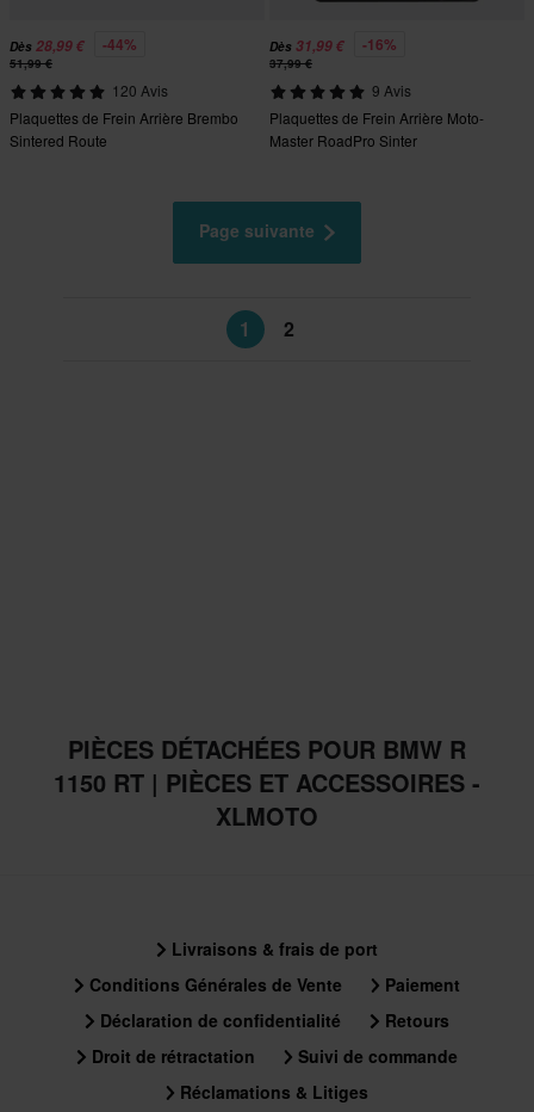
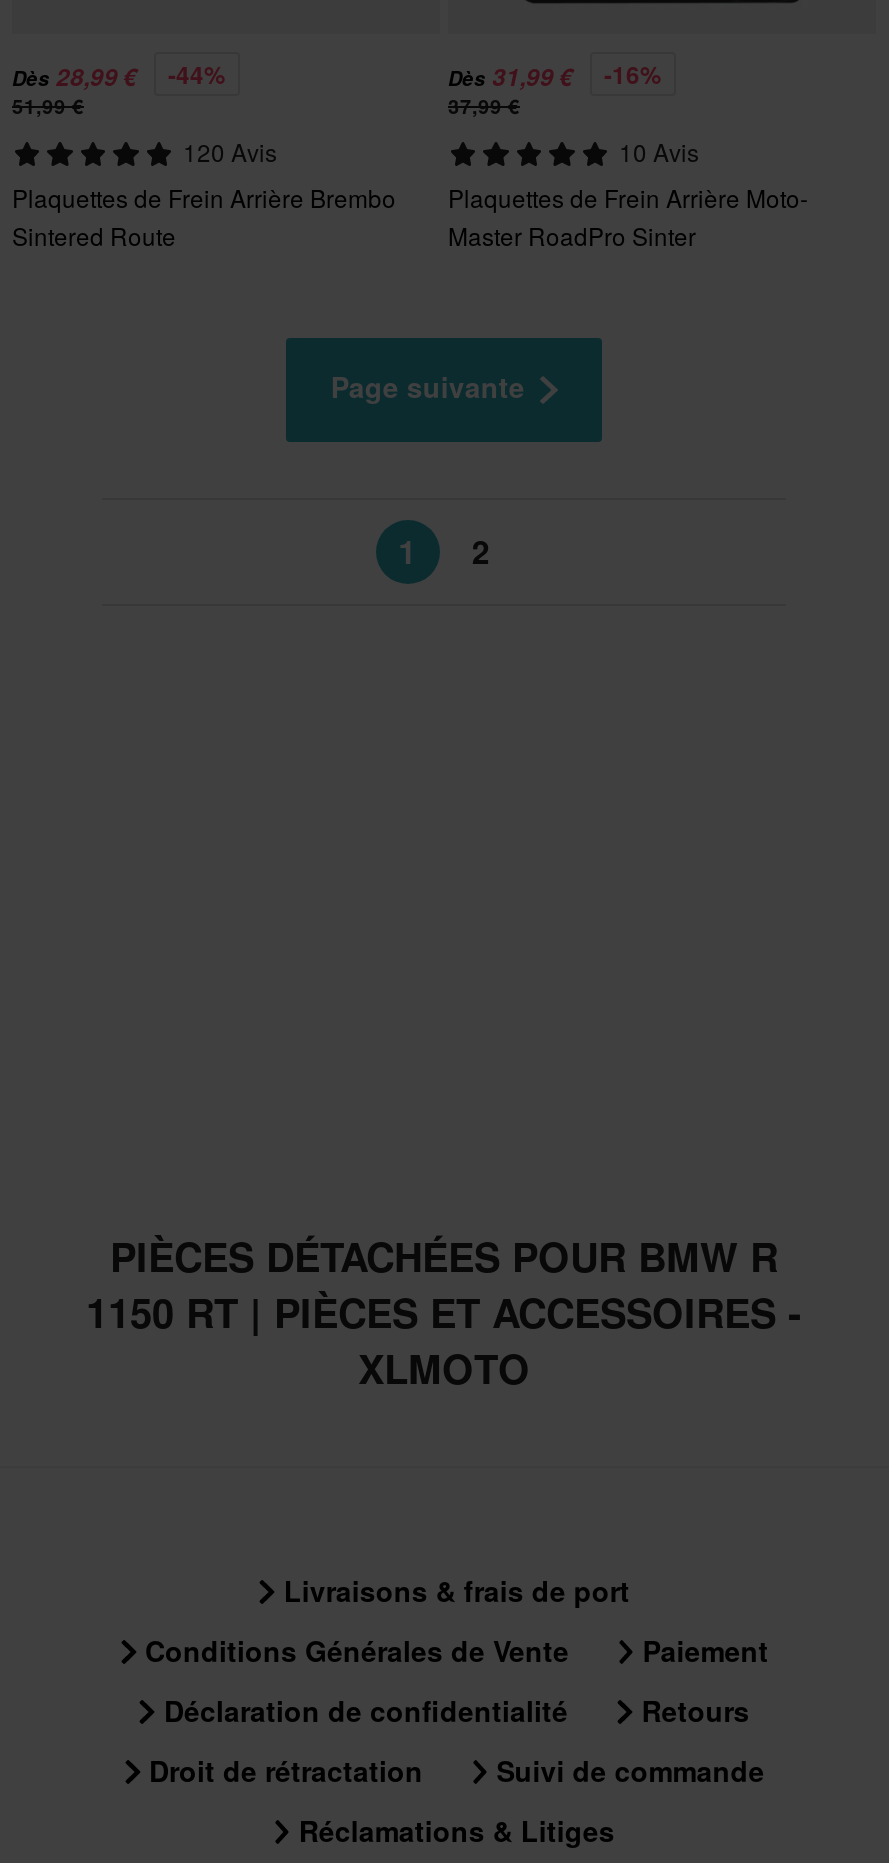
- 9 Avis
+ 10 Avis
